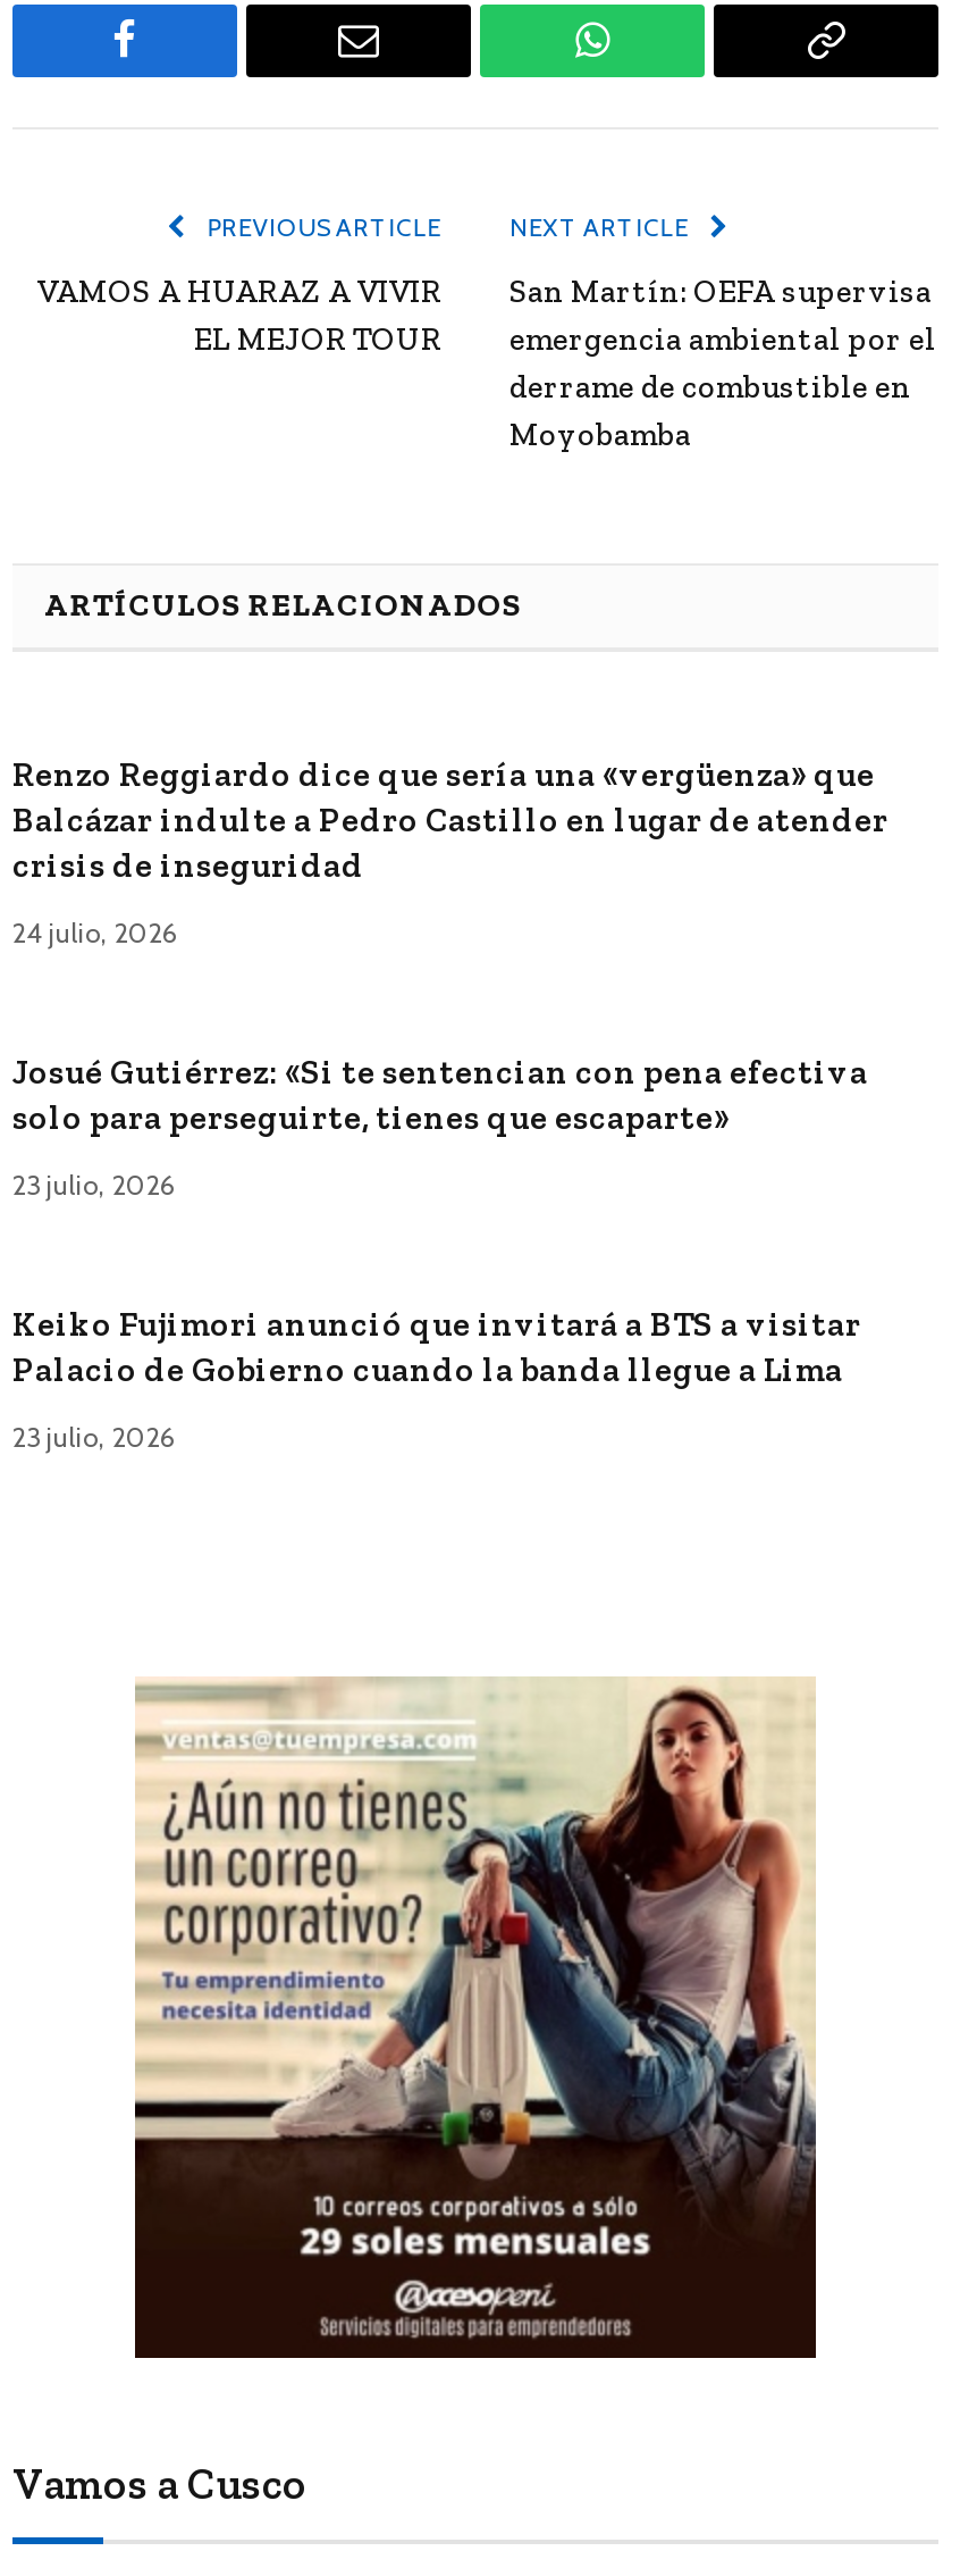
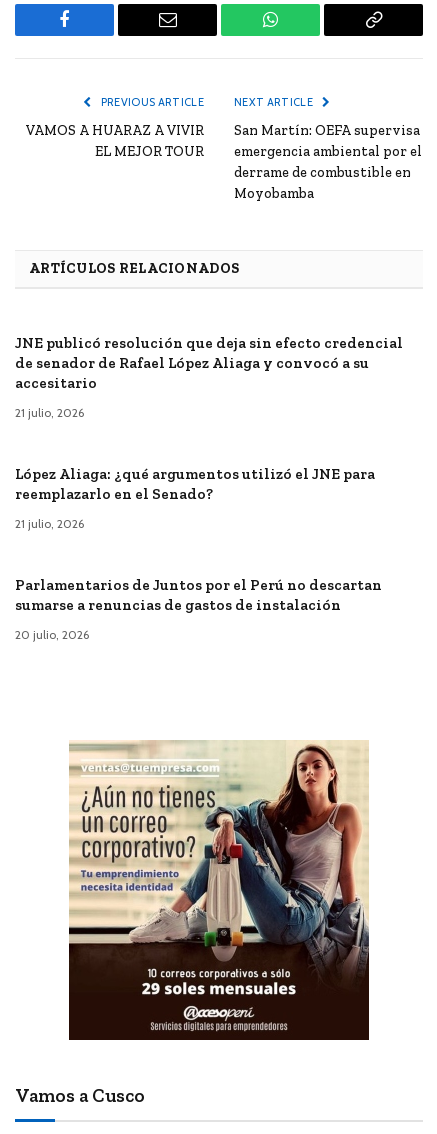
- Renzo Reggiardo dice que sería una «vergüenza» que
- Balcázar indulte a Pedro Castillo en lugar de atender
- crisis de inseguridad
+ JNE publicó resolución que deja sin efecto credencial
+ de senador de Rafael López Aliaga y convocó a su
+ accesitario

- 24 julio, 2026
+ 21 julio, 2026

- Josué Gutiérrez: «Si te sentencian con pena efectiva
- solo para perseguirte, tienes que escaparte»
+ López Aliaga: ¿qué argumentos utilizó el JNE para
+ reemplazarlo en el Senado?

- 23 julio, 2026
+ 21 julio, 2026

- Keiko Fujimori anunció que invitará a BTS a visitar
- Palacio de Gobierno cuando la banda llegue a Lima
+ Parlamentarios de Juntos por el Perú no descartan
+ sumarse a renuncias de gastos de instalación

- 23 julio, 2026
+ 20 julio, 2026
